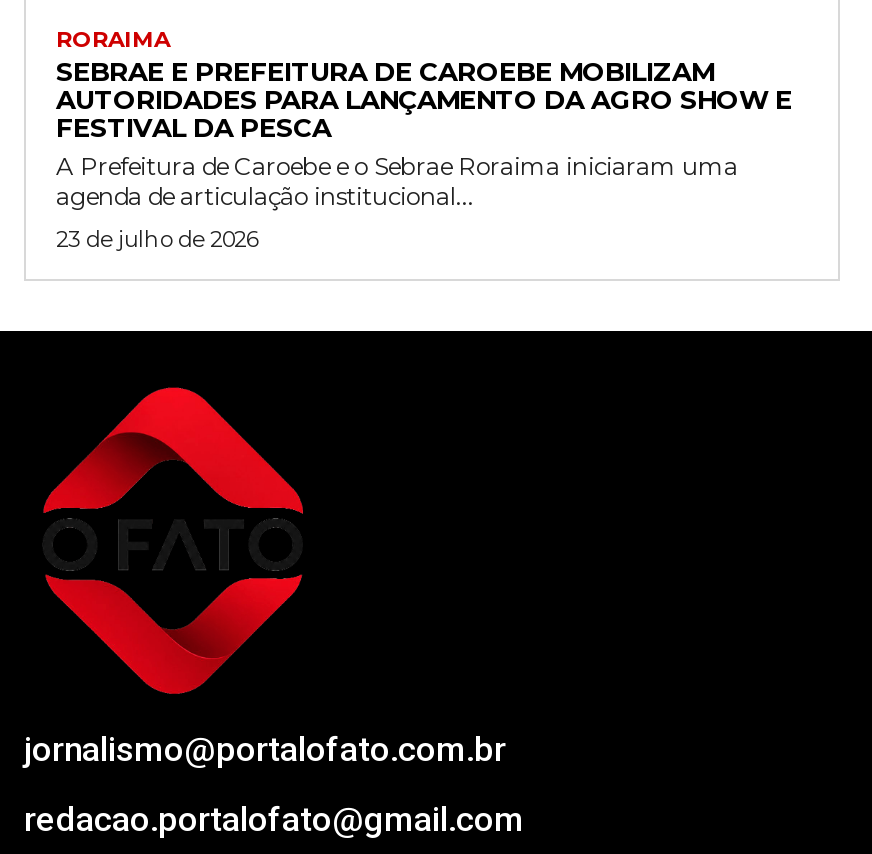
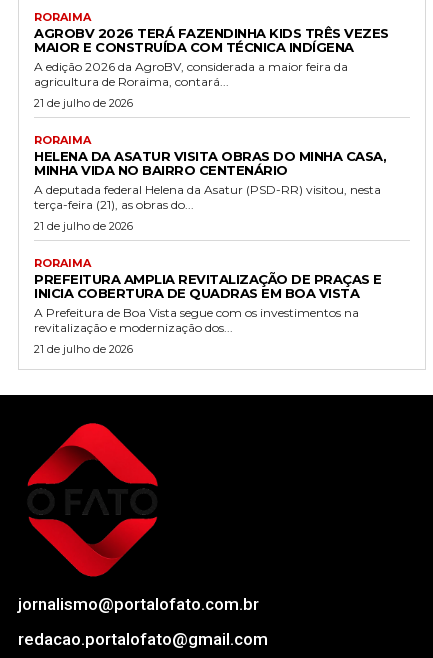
- SEBRAE E PREFEITURA DE CAROEBE MOBILIZAM
- AUTORIDADES PARA LANÇAMENTO DA AGRO SHOW E
- FESTIVAL DA PESCA
- A Prefeitura de Caroebe e o Sebrae Roraima iniciaram uma
- agenda de articulação institucional...
- 23 de julho de 2026
+ AGROBV 2026 TERÁ FAZENDINHA KIDS TRÊS VEZES
+ MAIOR E CONSTRUÍDA COM TÉCNICA INDÍGENA
+ A edição 2026 da AgroBV, considerada a maior feira da
+ agricultura de Roraima, contará...
+ 21 de julho de 2026
+ RORAIMA
+ HELENA DA ASATUR VISITA OBRAS DO MINHA CASA,
+ MINHA VIDA NO BAIRRO CENTENÁRIO
+ A deputada federal Helena da Asatur (PSD-RR) visitou, nesta
+ terça-feira (21), as obras do...
+ 21 de julho de 2026
+ RORAIMA
+ PREFEITURA AMPLIA REVITALIZAÇÃO DE PRAÇAS E
+ INICIA COBERTURA DE QUADRAS EM BOA VISTA
+ A Prefeitura de Boa Vista segue com os investimentos na
+ revitalização e modernização dos...
+ 21 de julho de 2026
